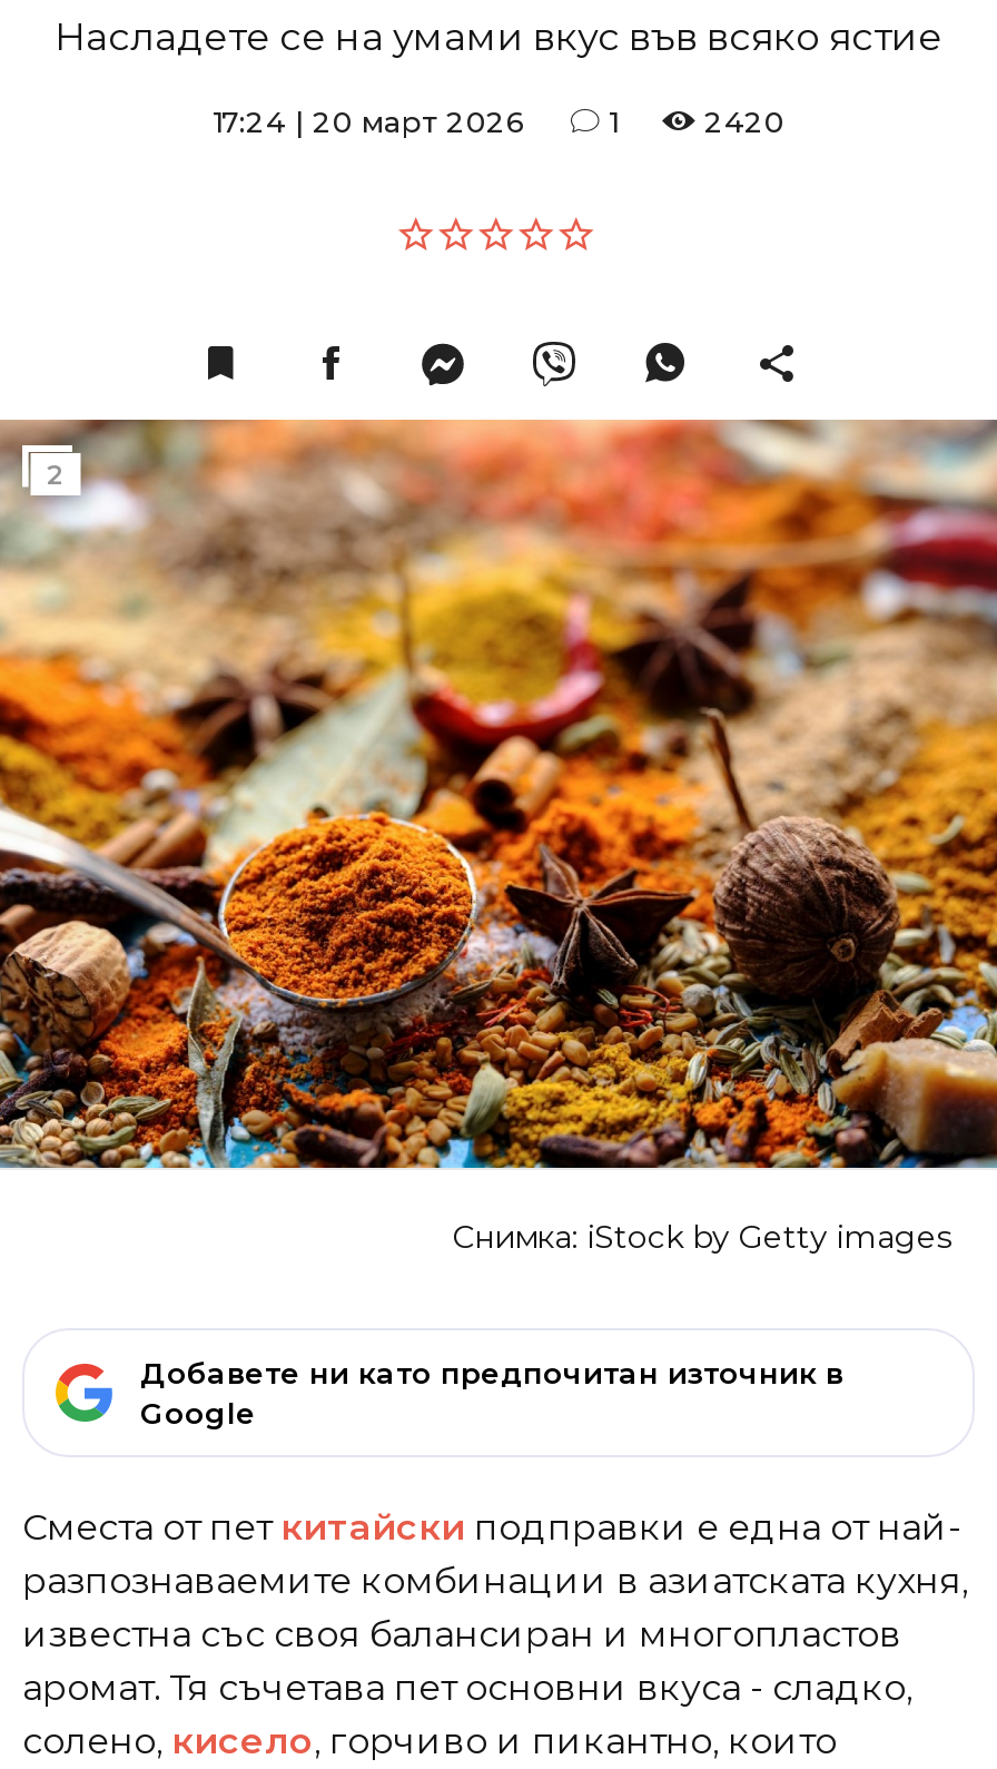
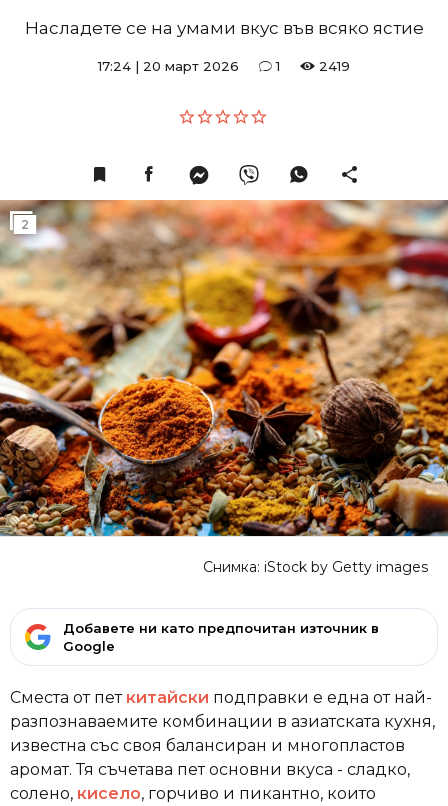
- 2420
+ 2419
